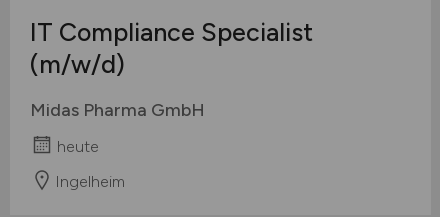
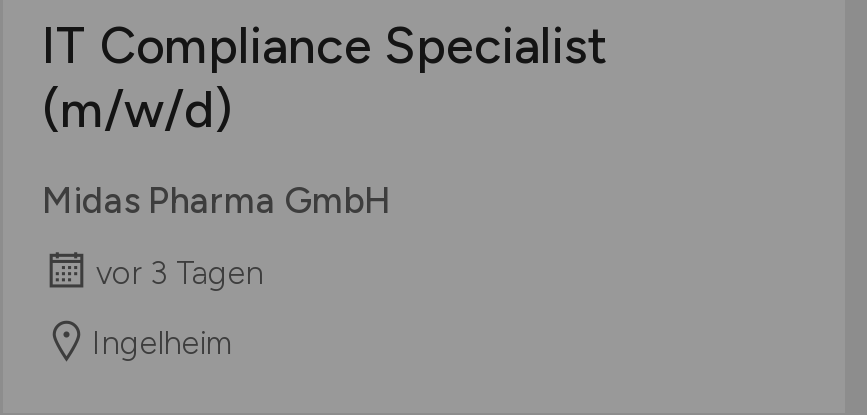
- heute
+ vor 3 Tagen
